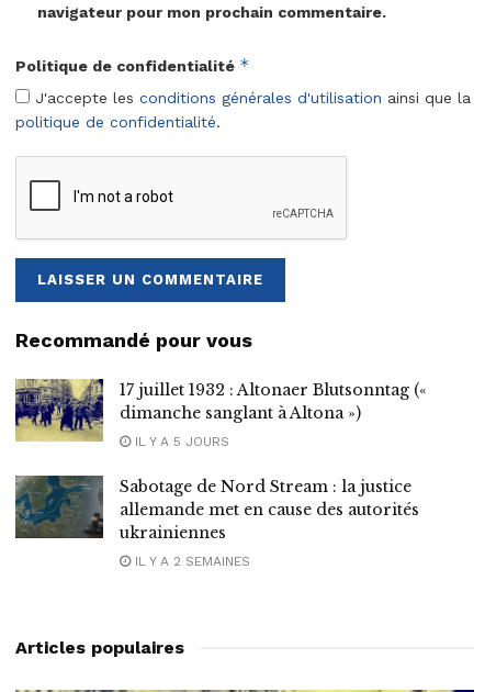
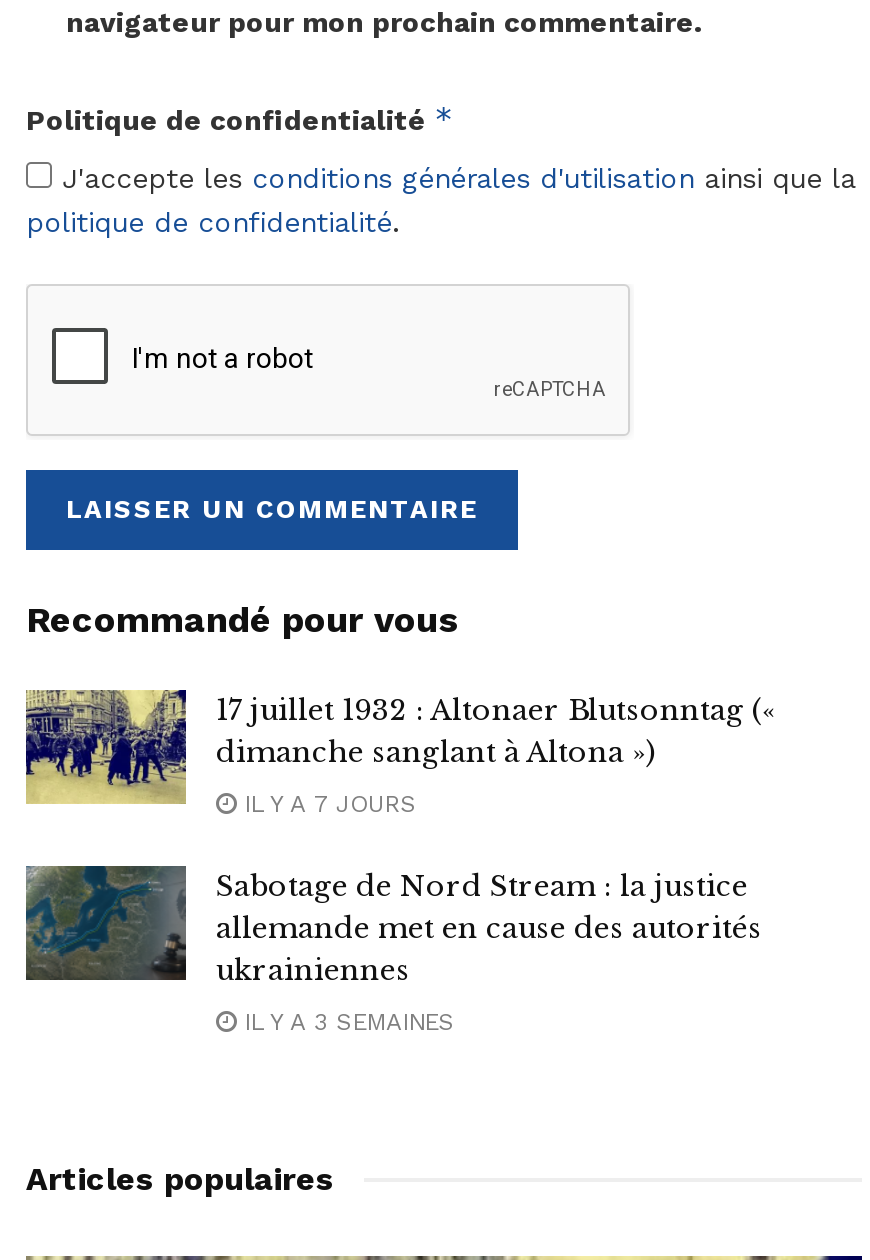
- IL Y A 5 JOURS
+ IL Y A 7 JOURS

- IL Y A 2 SEMAINES
+ IL Y A 3 SEMAINES
